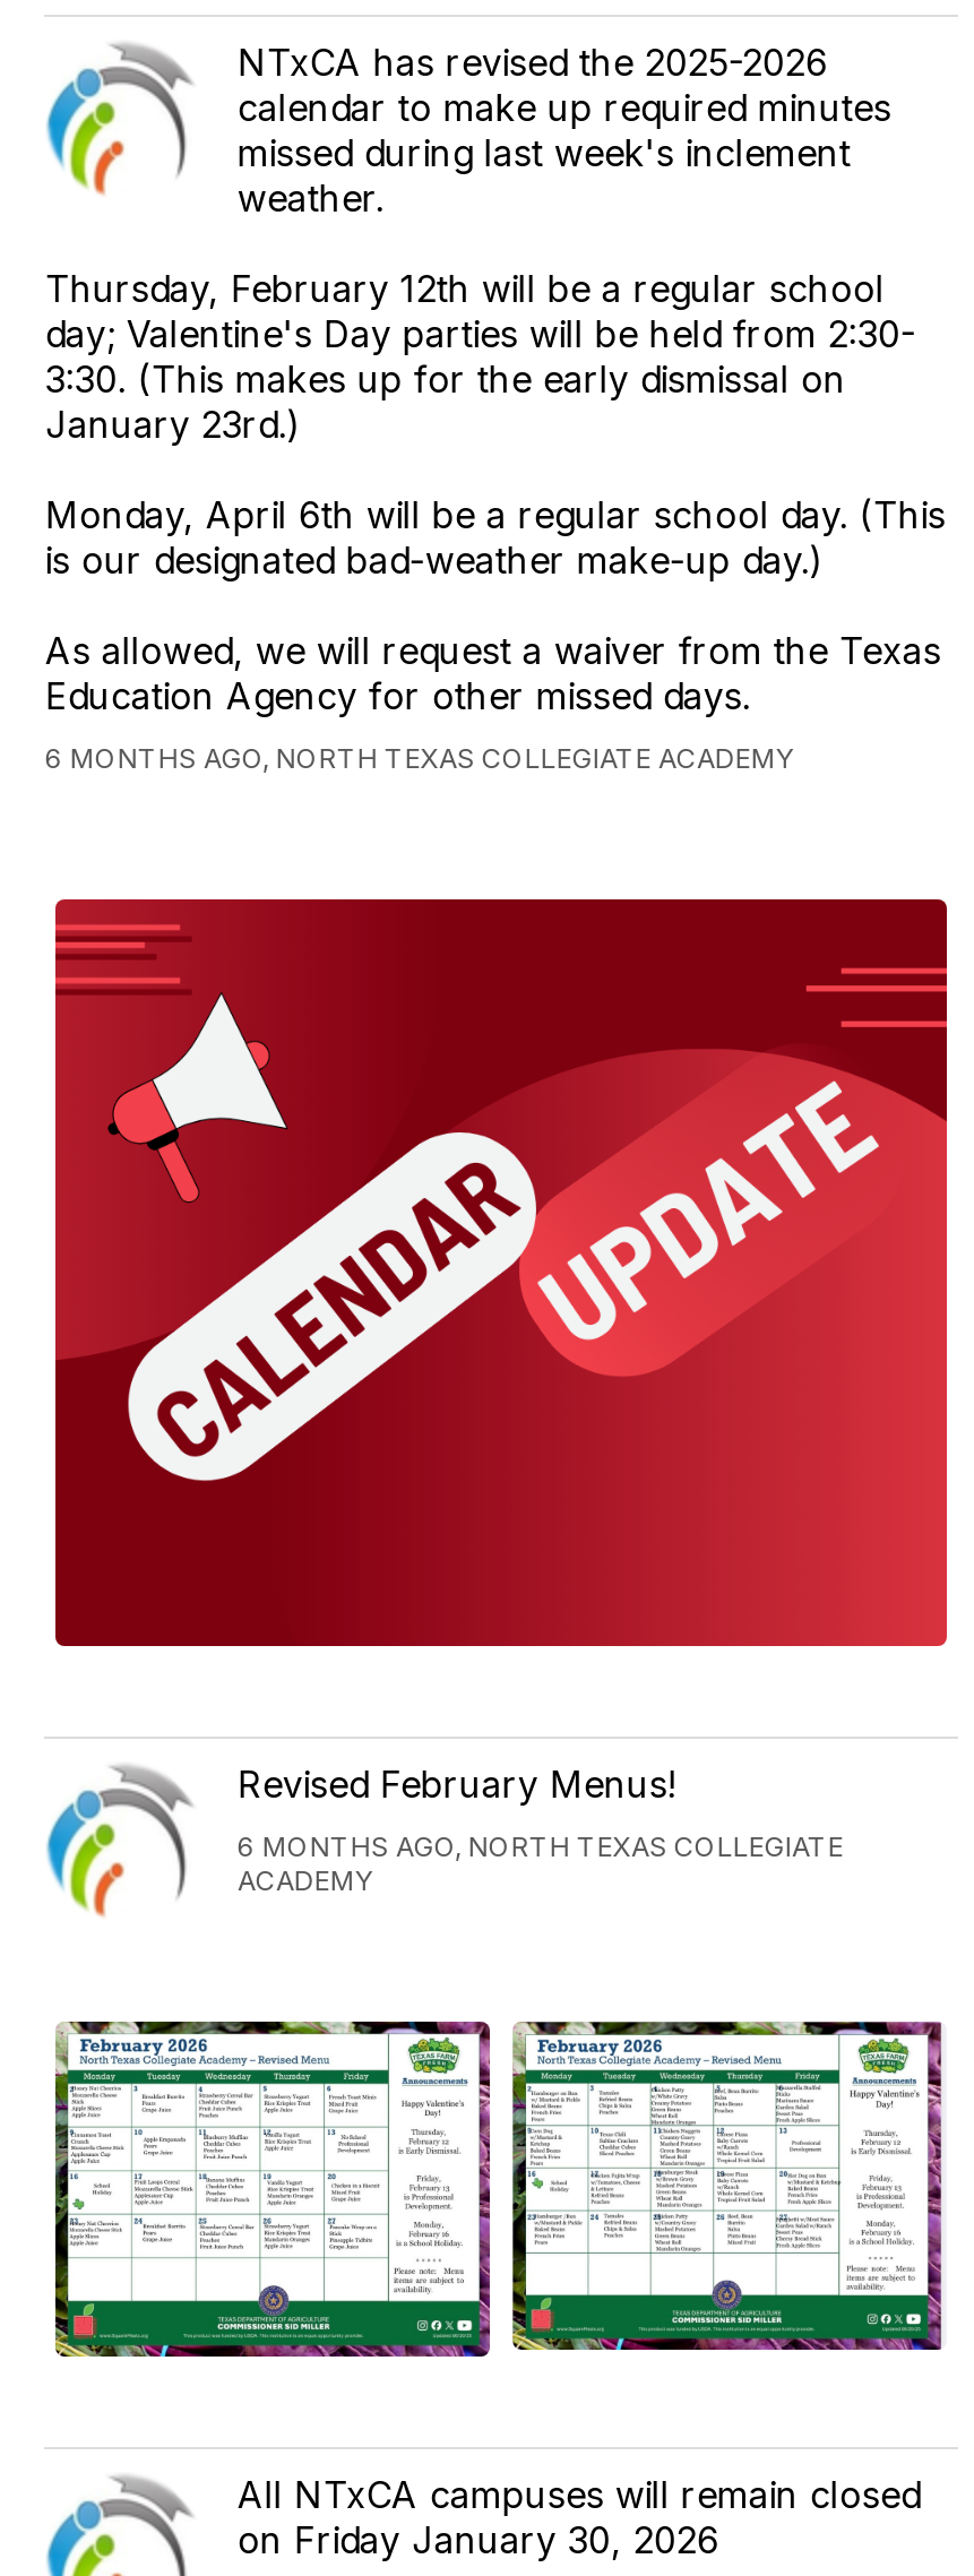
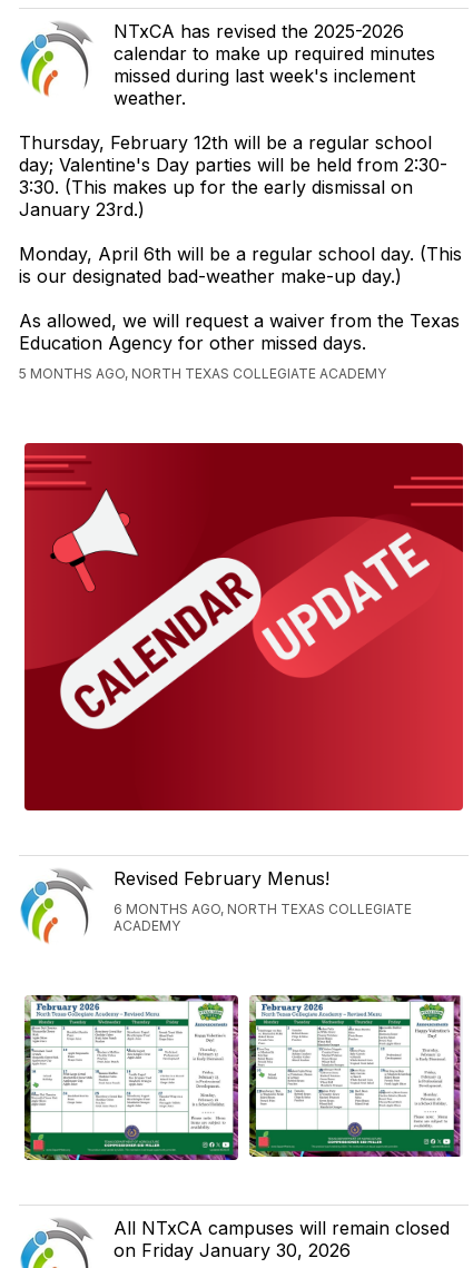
- 6 MONTHS AGO, NORTH TEXAS COLLEGIATE ACADEMY
+ 5 MONTHS AGO, NORTH TEXAS COLLEGIATE ACADEMY
